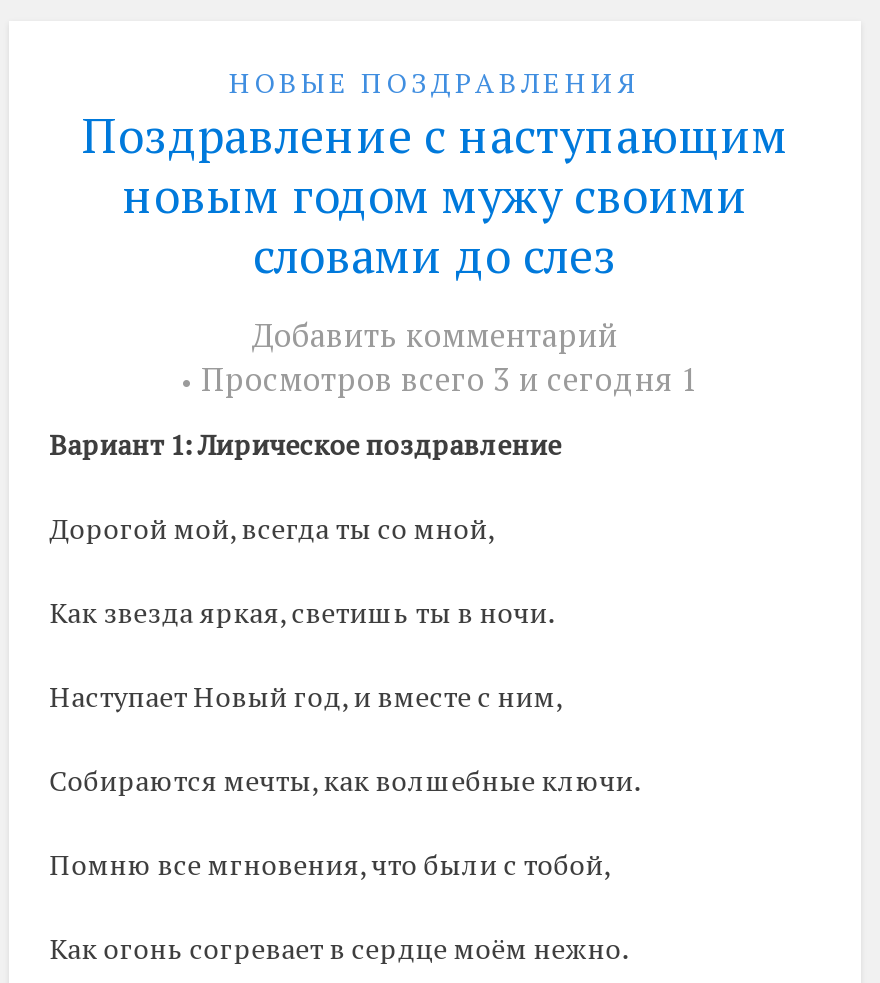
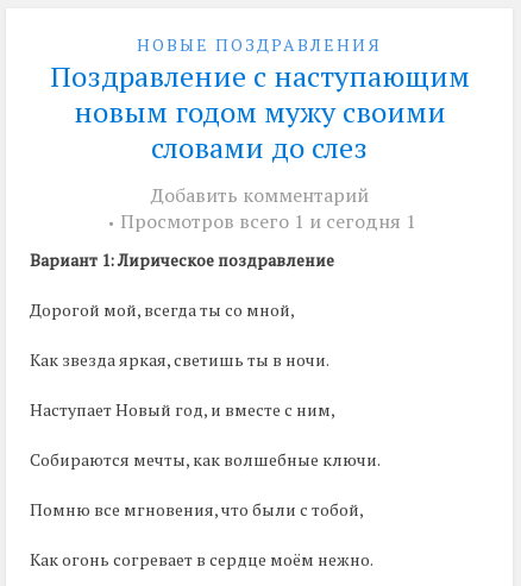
- Просмотров всего 3 и сегодня 1
+ Просмотров всего 1 и сегодня 1
